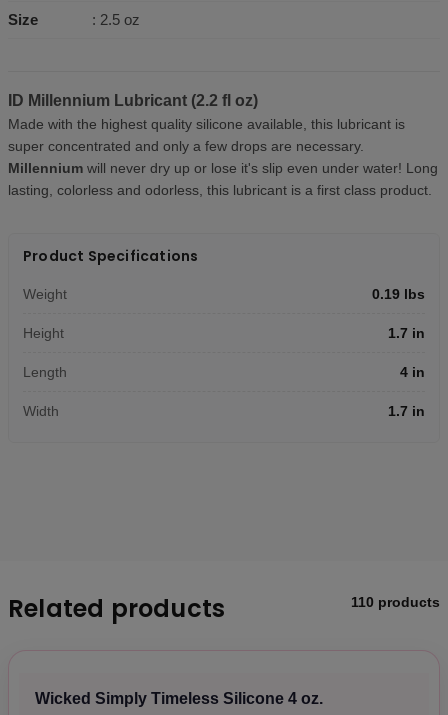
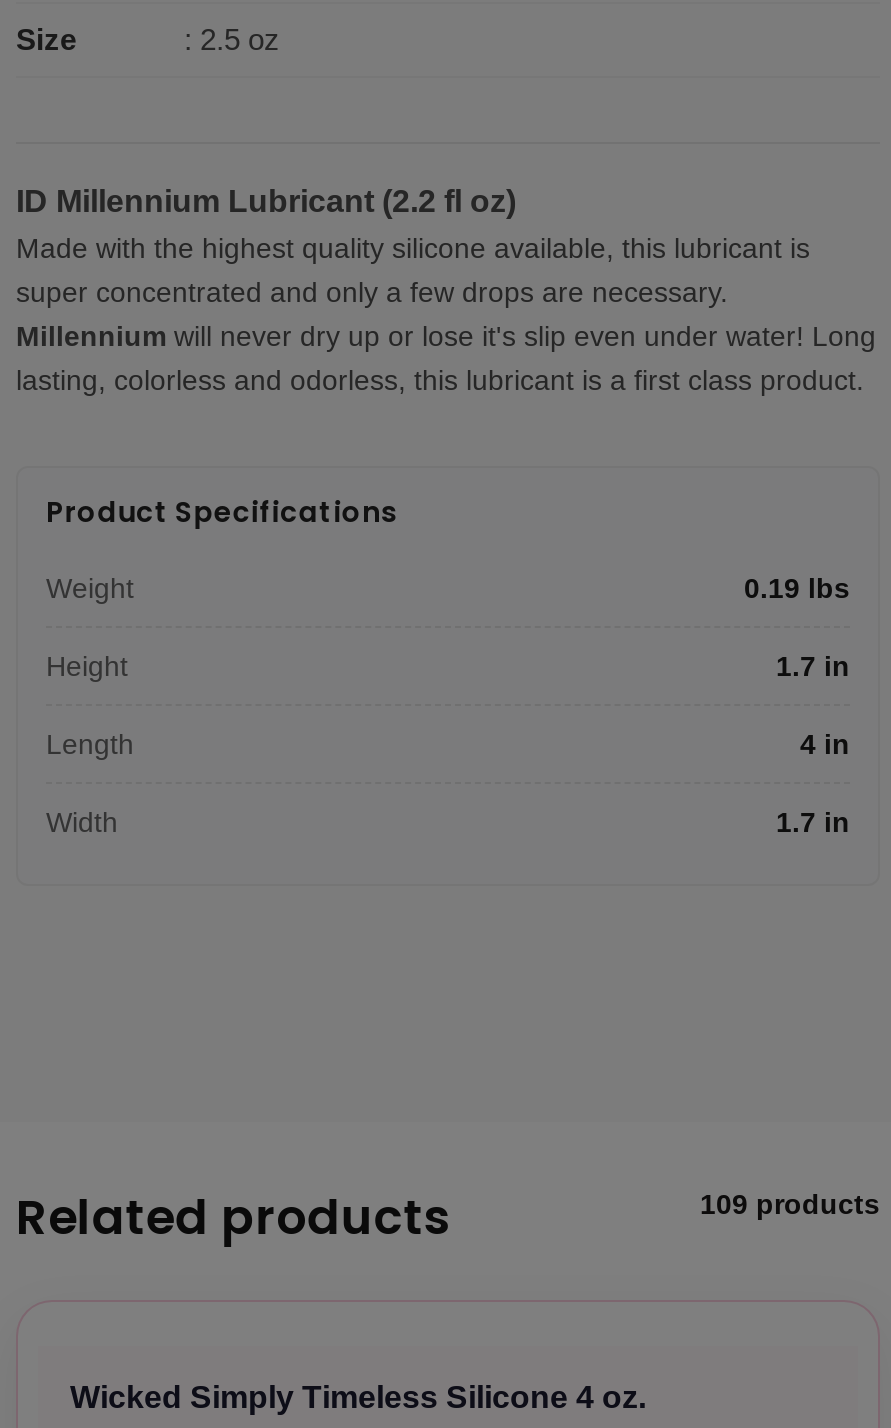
- 110 products
+ 109 products
